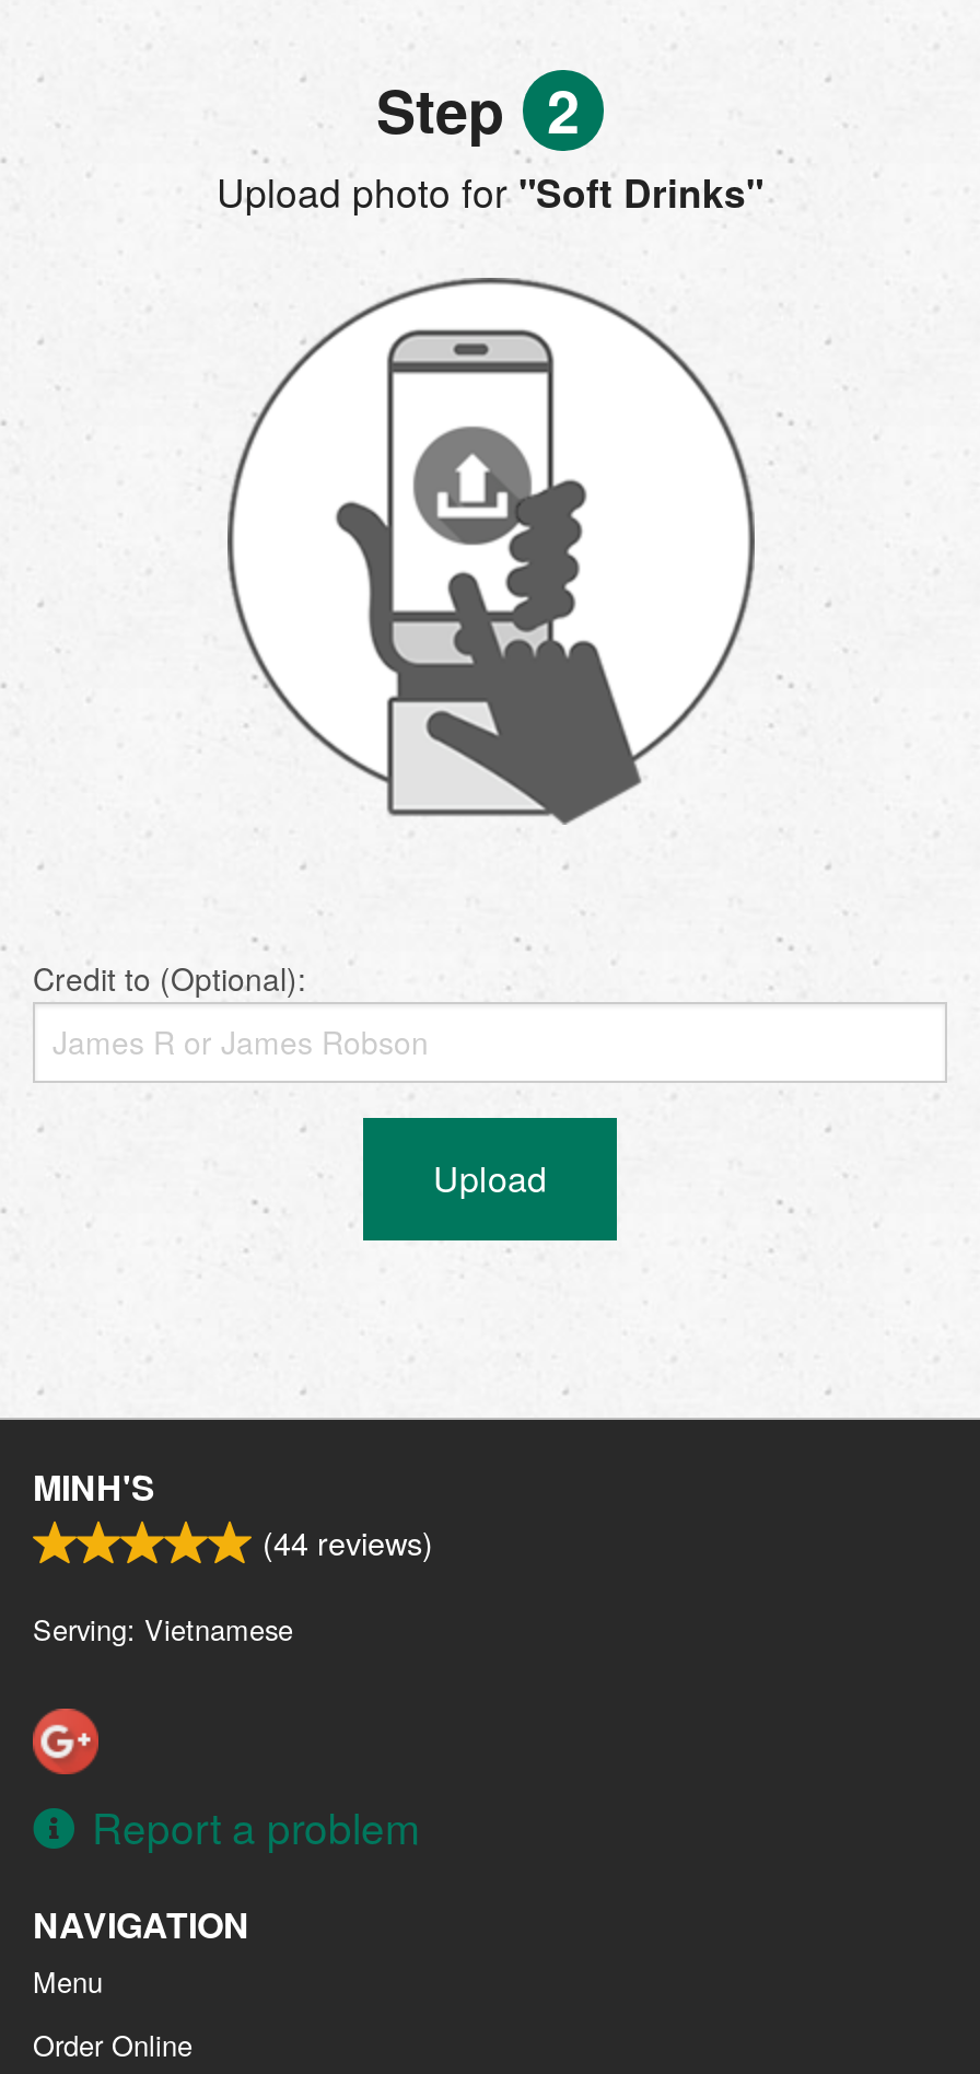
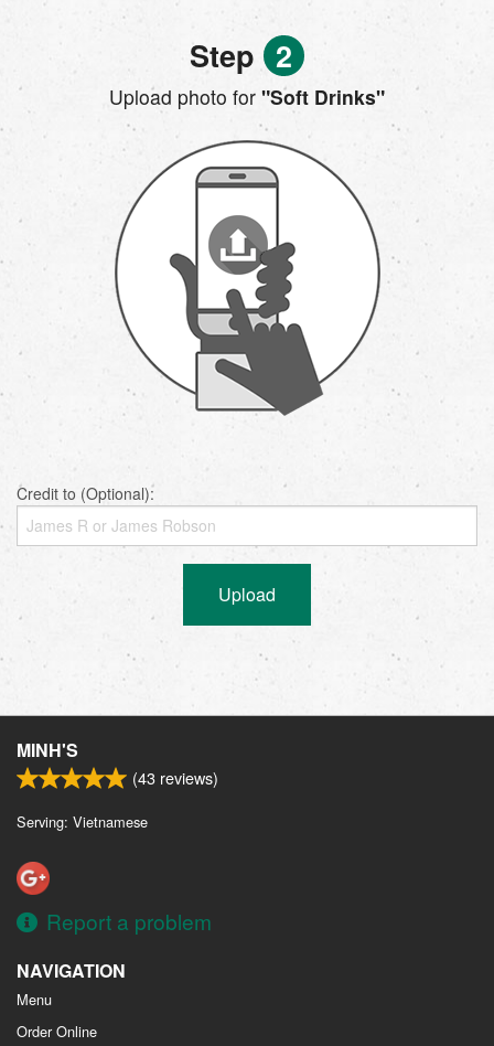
- (44 reviews)
+ (43 reviews)
